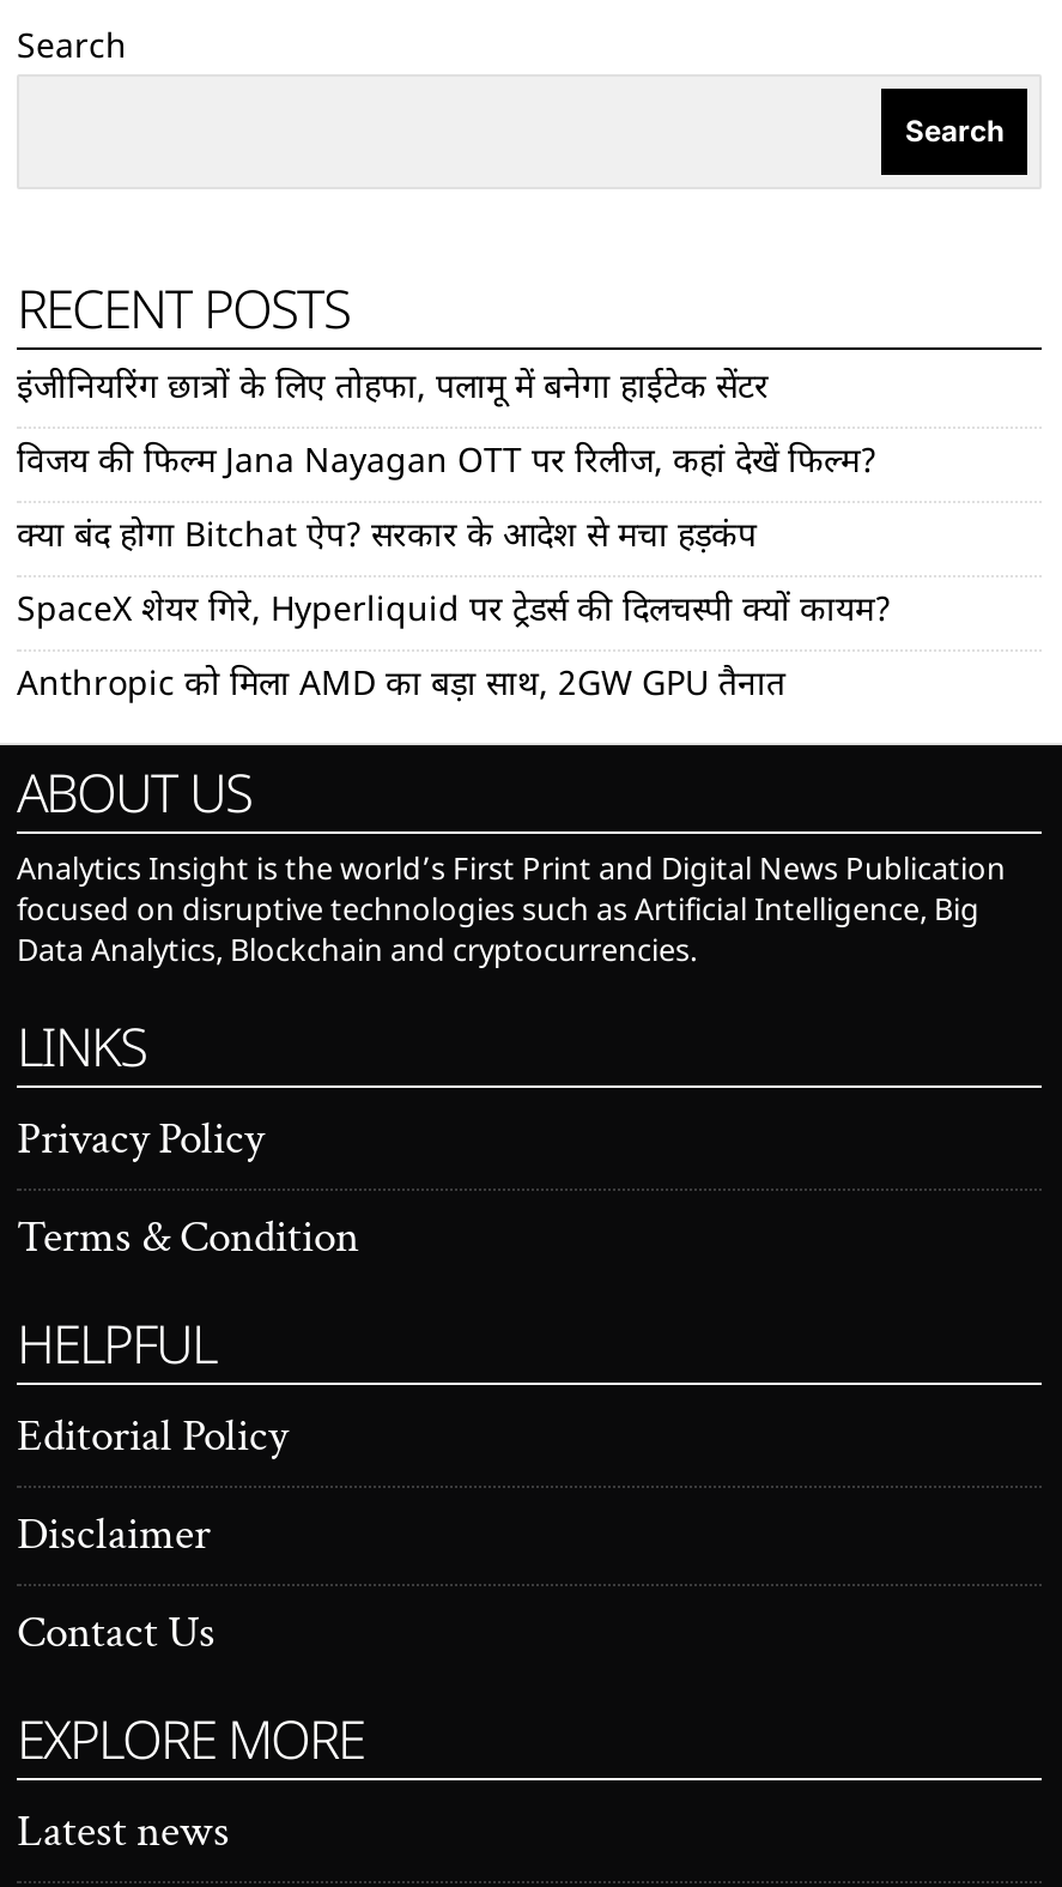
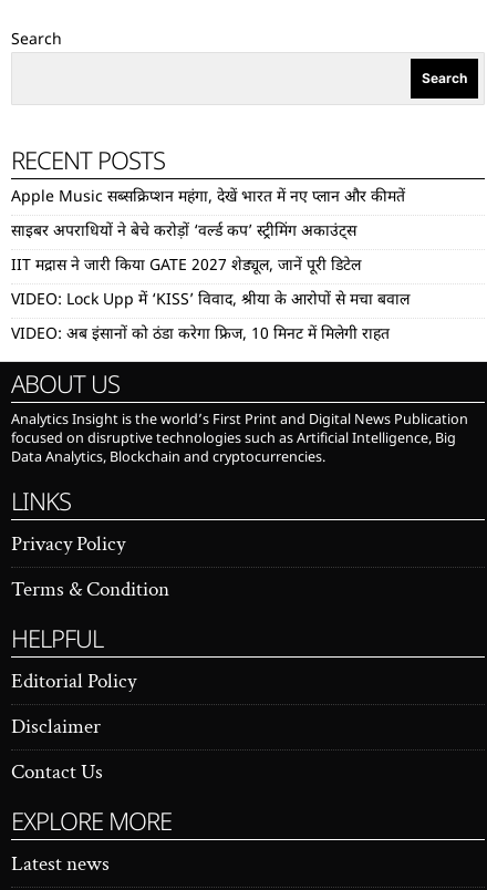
- इंजीनियरिंग छात्रों के लिए तोहफा, पलामू में बनेगा हाईटेक सेंटर
+ Apple Music सब्सक्रिप्शन महंगा, देखें भारत में नए प्लान और कीमतें

- विजय की फिल्म Jana Nayagan OTT पर रिलीज, कहां देखें फिल्म?
+ साइबर अपराधियों ने बेचे करोड़ों ‘वर्ल्ड कप’ स्ट्रीमिंग अकाउंट्स

- क्या बंद होगा Bitchat ऐप? सरकार के आदेश से मचा हड़कंप
+ IIT मद्रास ने जारी किया GATE 2027 शेड्यूल, जानें पूरी डिटेल

- SpaceX शेयर गिरे, Hyperliquid पर ट्रेडर्स की दिलचस्पी क्यों कायम?
+ VIDEO: Lock Upp में ‘KISS’ विवाद, श्रीया के आरोपों से मचा बवाल

- Anthropic को मिला AMD का बड़ा साथ, 2GW GPU तैनात
+ VIDEO: अब इंसानों को ठंडा करेगा फ्रिज, 10 मिनट में मिलेगी राहत
